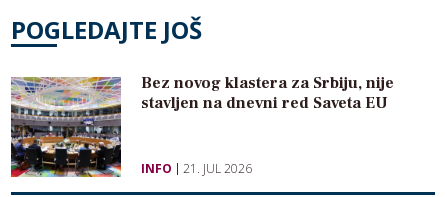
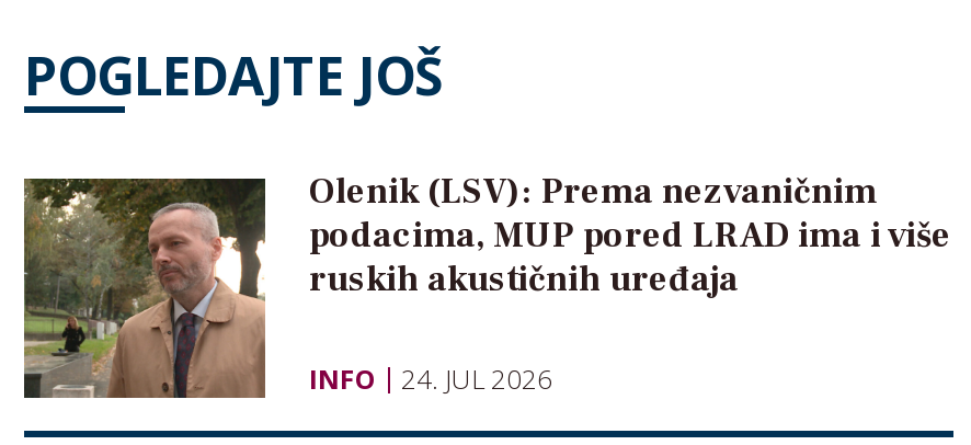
- [image]
- Bez novog klastera za Srbiju, nije
- stavljen na dnevni red Saveta EU
+ [image]
+ Olenik (LSV): Prema nezvaničnim
+ podacima, MUP pored LRAD ima i više
+ ruskih akustičnih uređaja

- INFO 21. JUL 2026
+ INFO 24. JUL 2026
